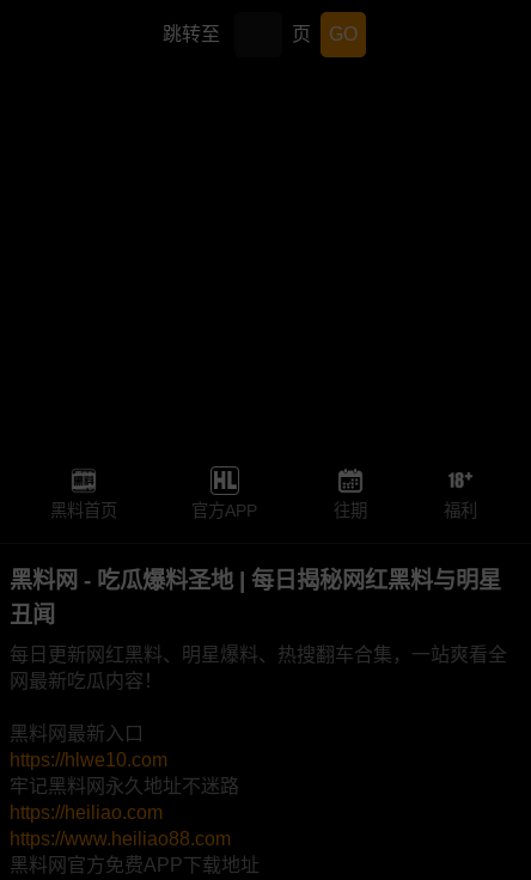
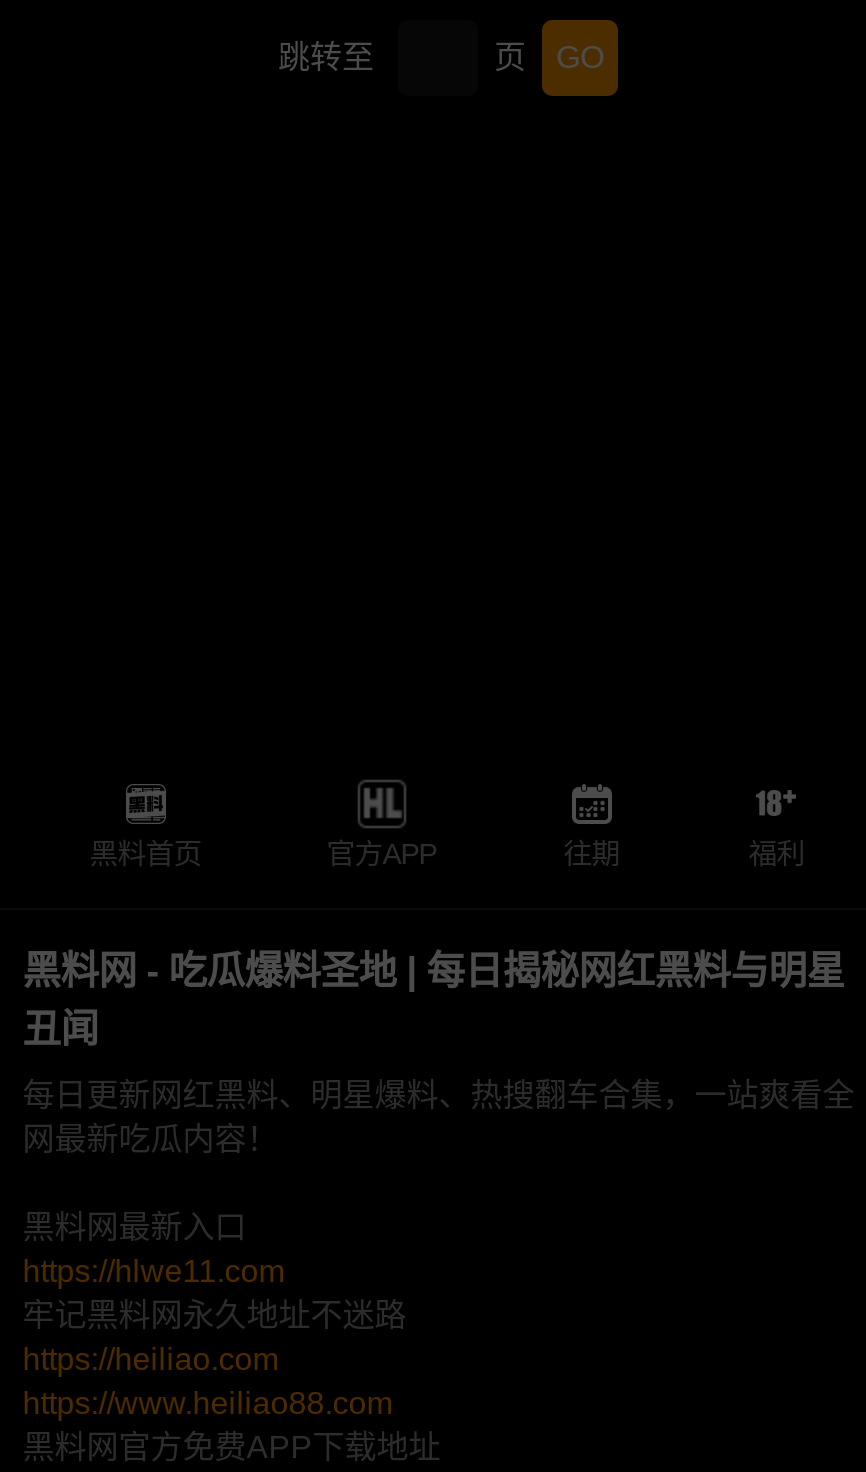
- https://hlwe10.com
+ https://hlwe11.com
